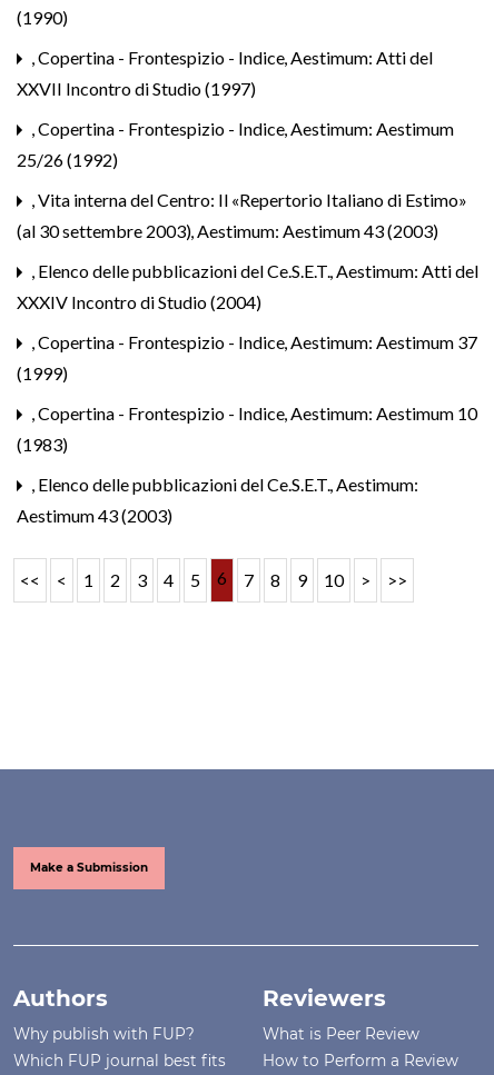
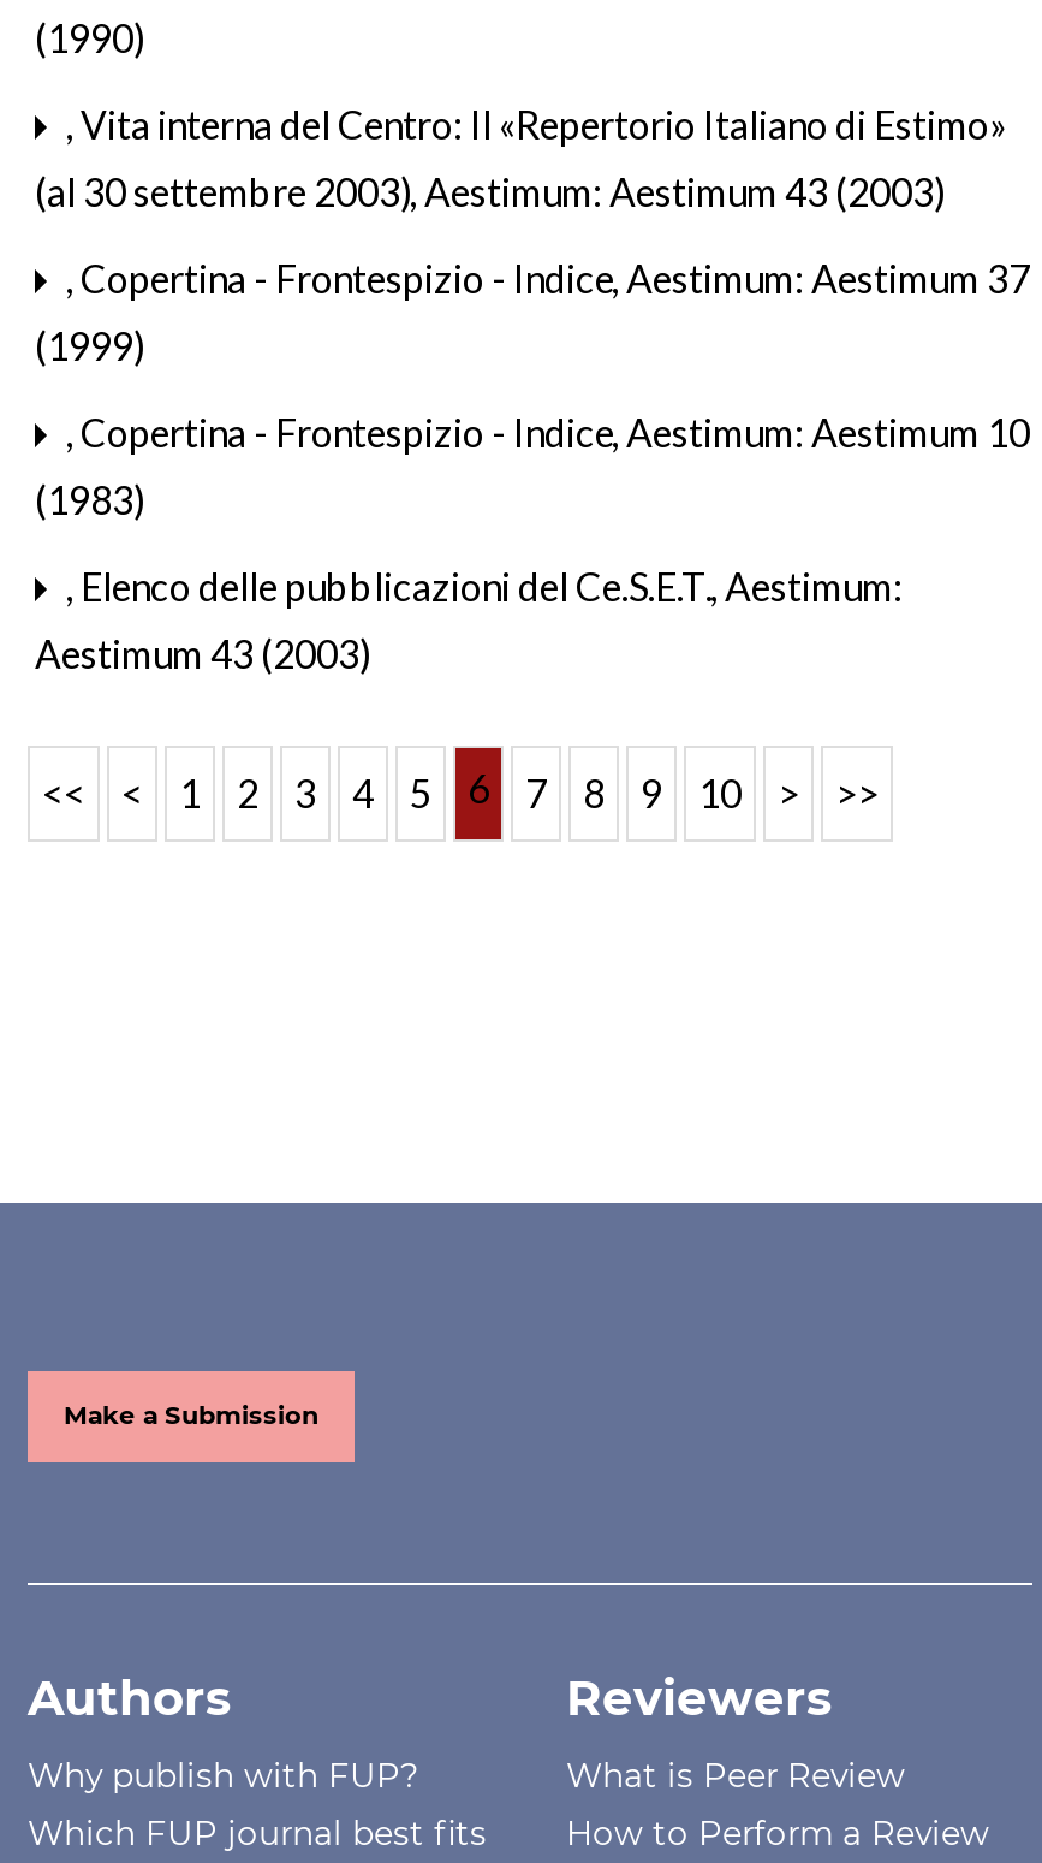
- , Copertina - Frontespizio - Indice
- , Aestimum: Atti del
- XXVII Incontro di Studio (1997)
- , Copertina - Frontespizio - Indice
- , Aestimum: Aestimum
- 25/26 (1992)

- , Elenco delle pubblicazioni del Ce.S.E.T.
- , Aestimum: Atti del
- XXXIV Incontro di Studio (2004)
